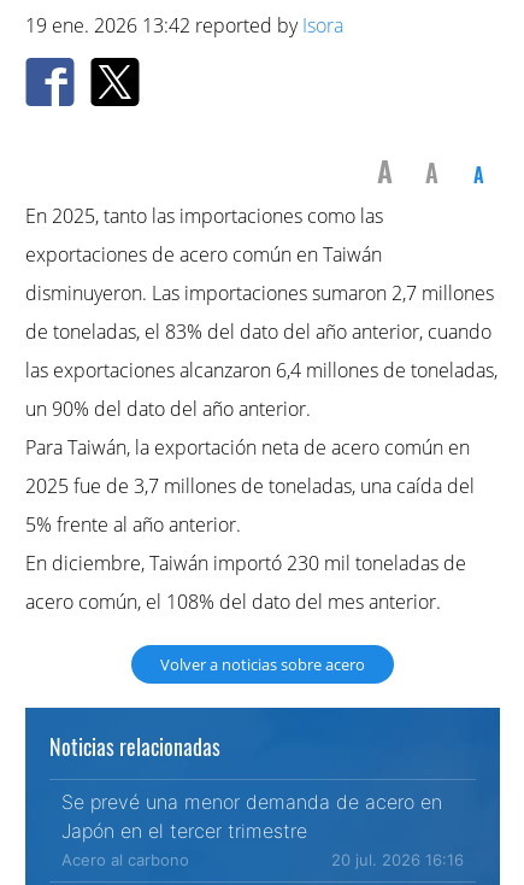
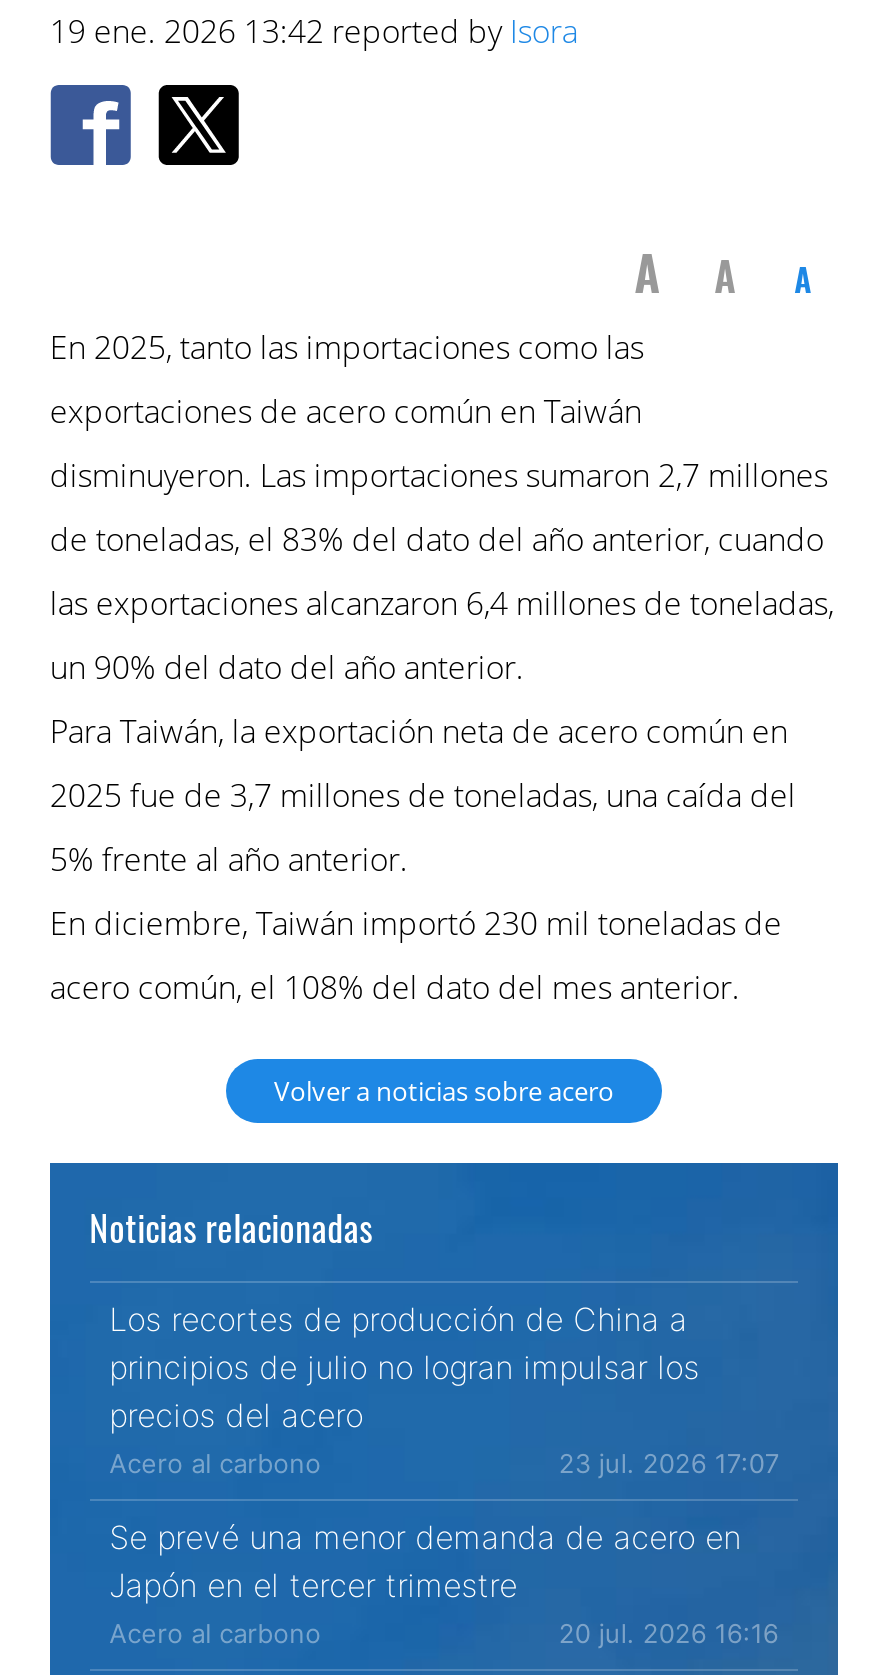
+ Los recortes de producción de China a
+ principios de julio no logran impulsar los
+ precios del acero
+ Acero al carbono
+ 23 jul. 2026 17:07
